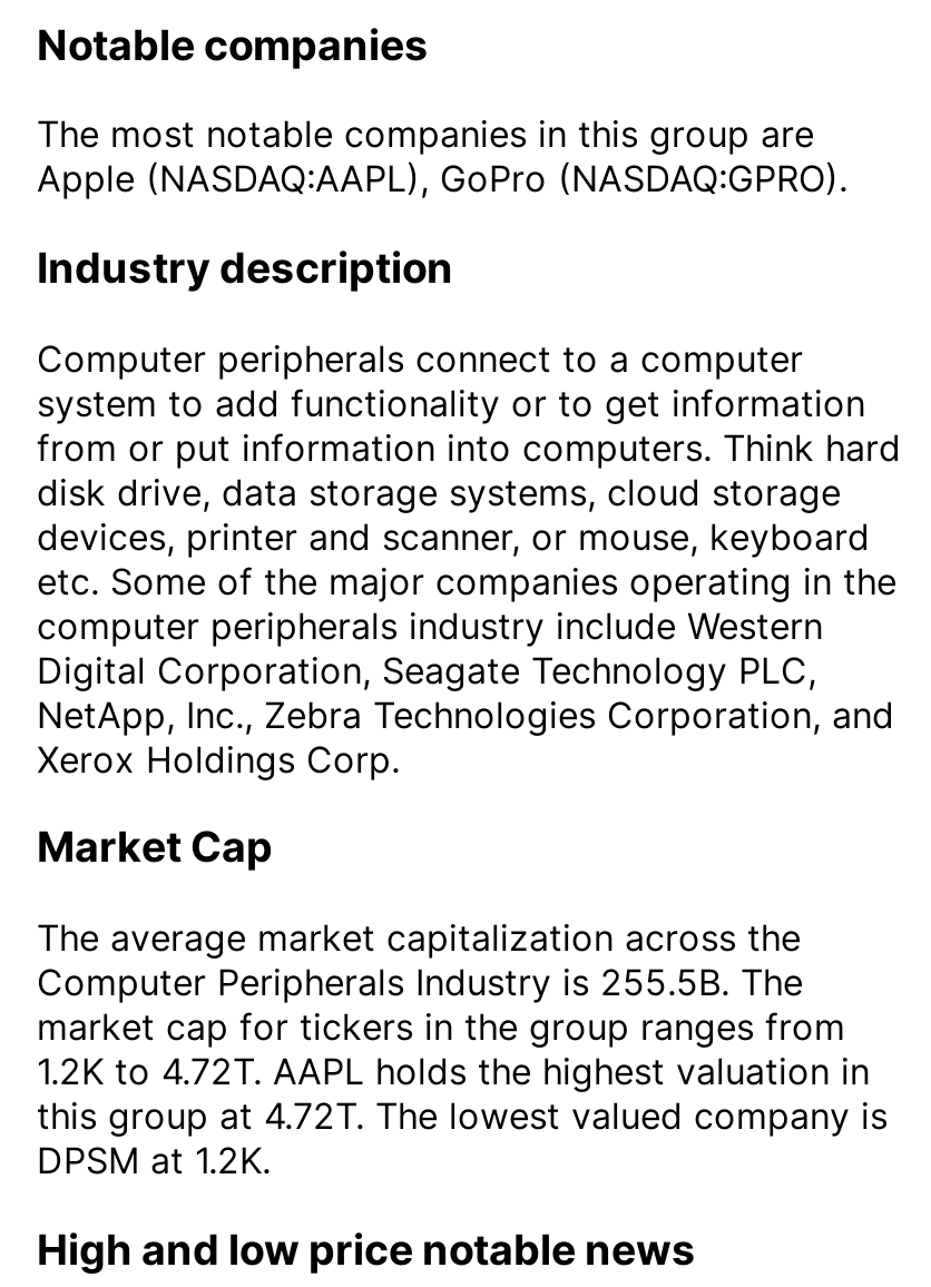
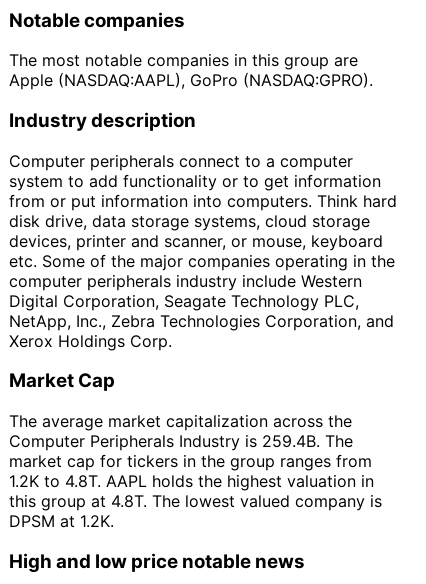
- Computer Peripherals Industry is 255.5B. The
+ Computer Peripherals Industry is 259.4B. The

- 1.2K to 4.72T. AAPL holds the highest valuation in
+ 1.2K to 4.8T. AAPL holds the highest valuation in

- this group at 4.72T. The lowest valued company is
+ this group at 4.8T. The lowest valued company is
